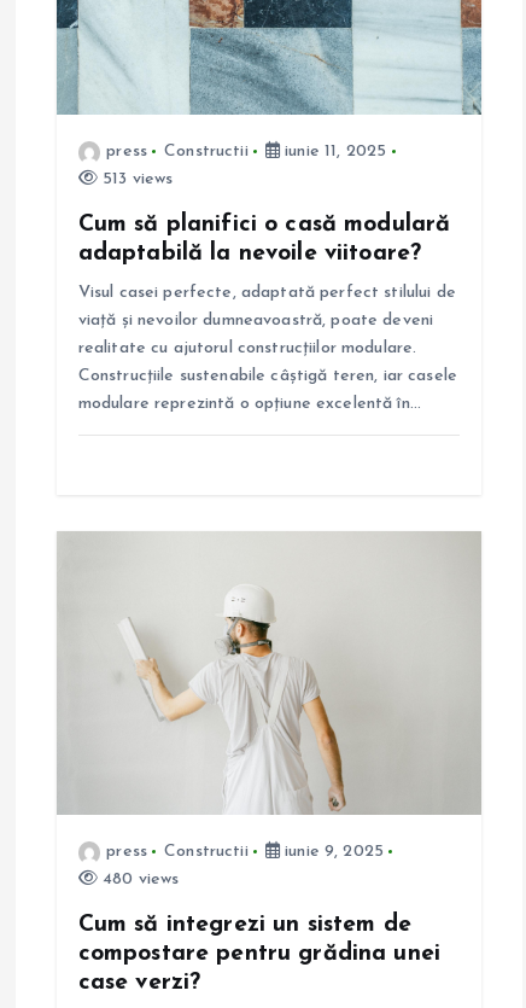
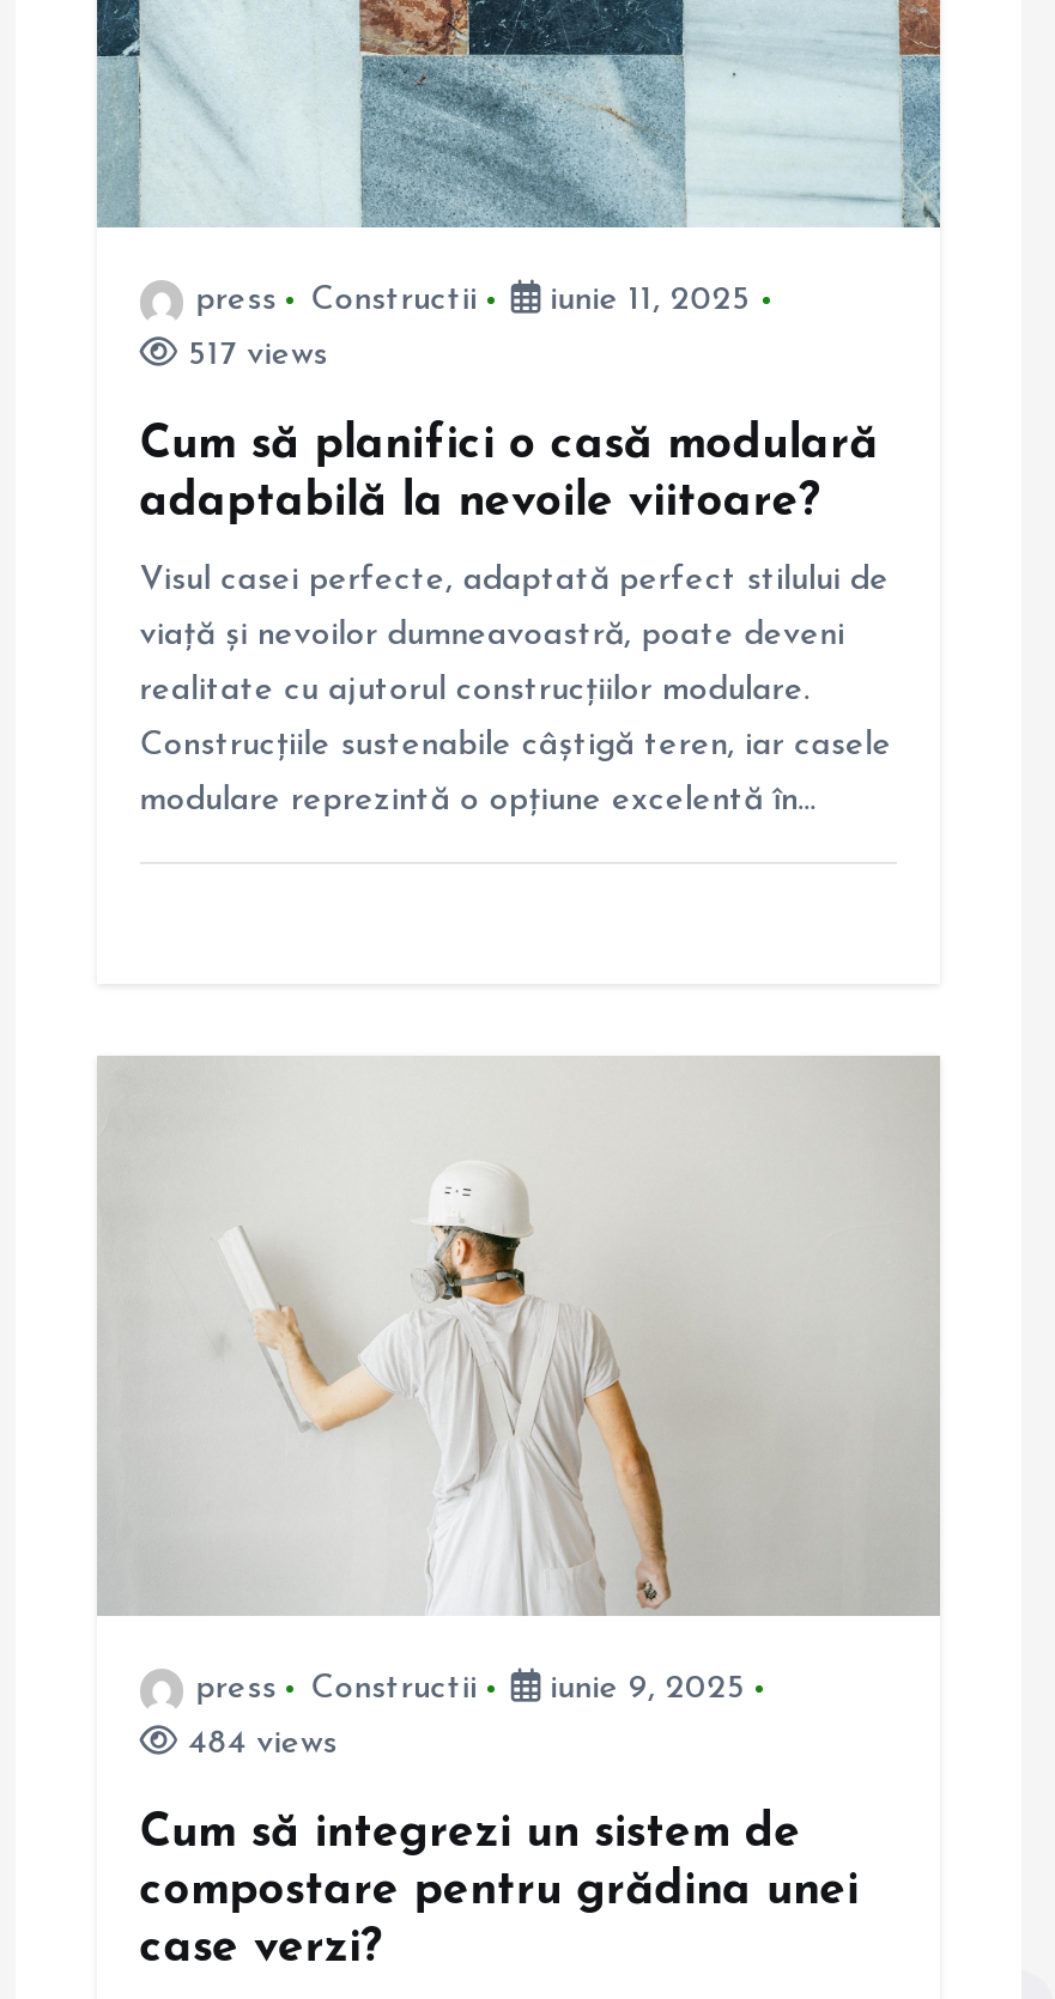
- 513 views
+ 517 views

- 480 views
+ 484 views
